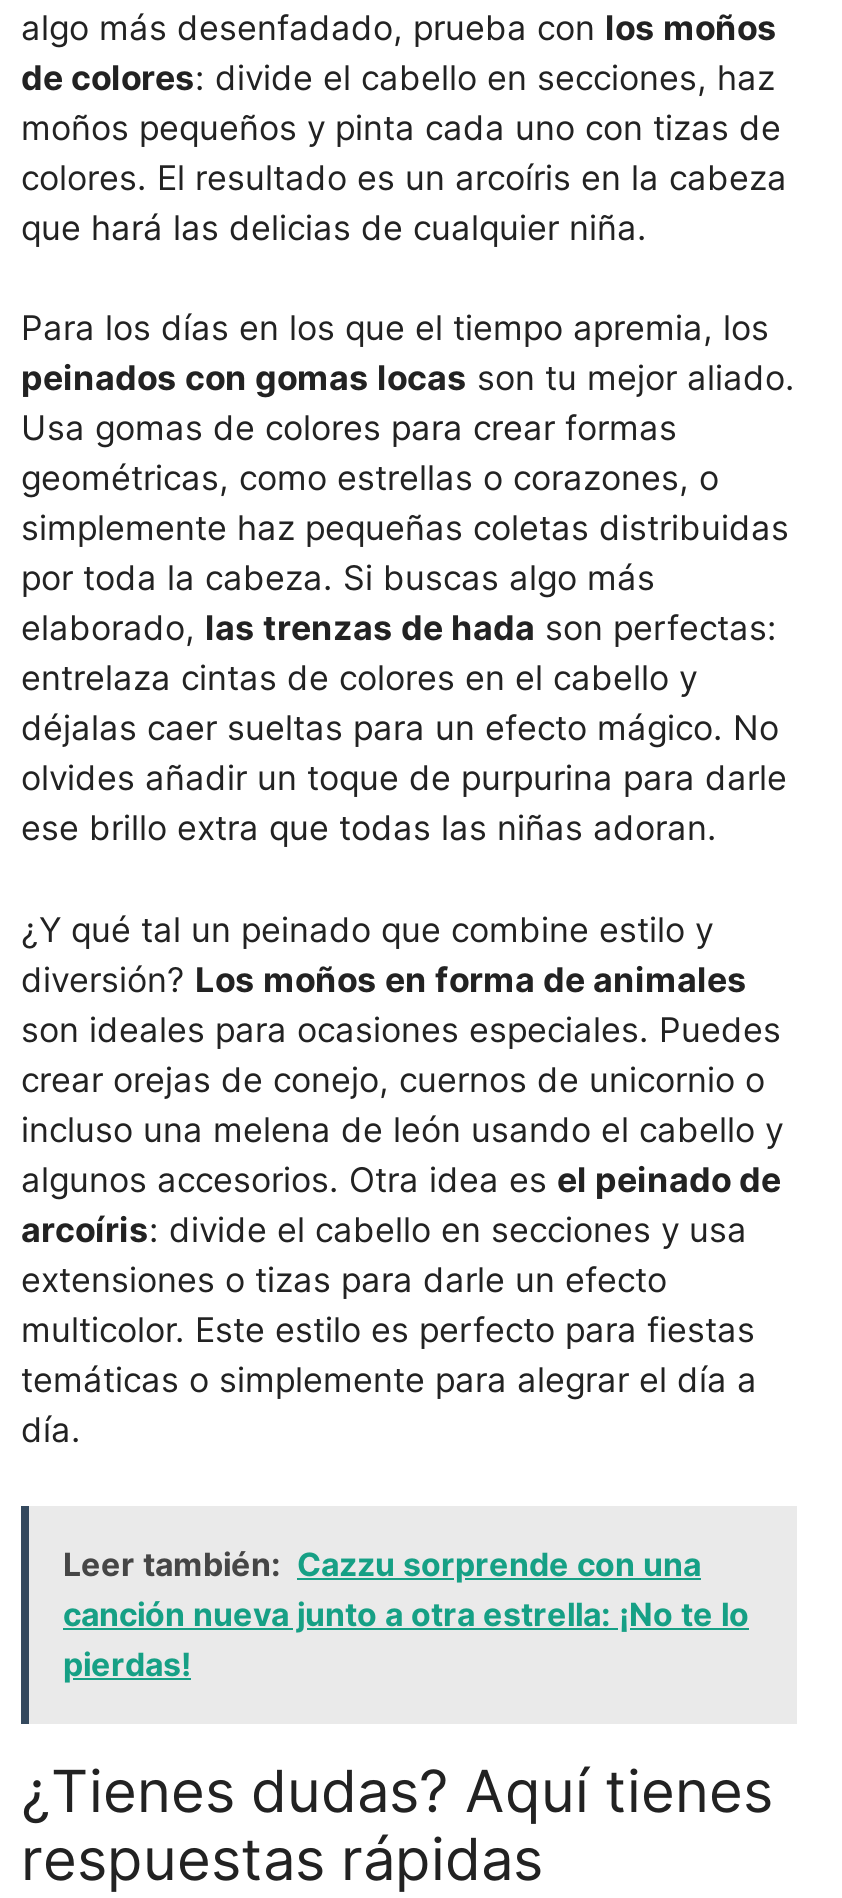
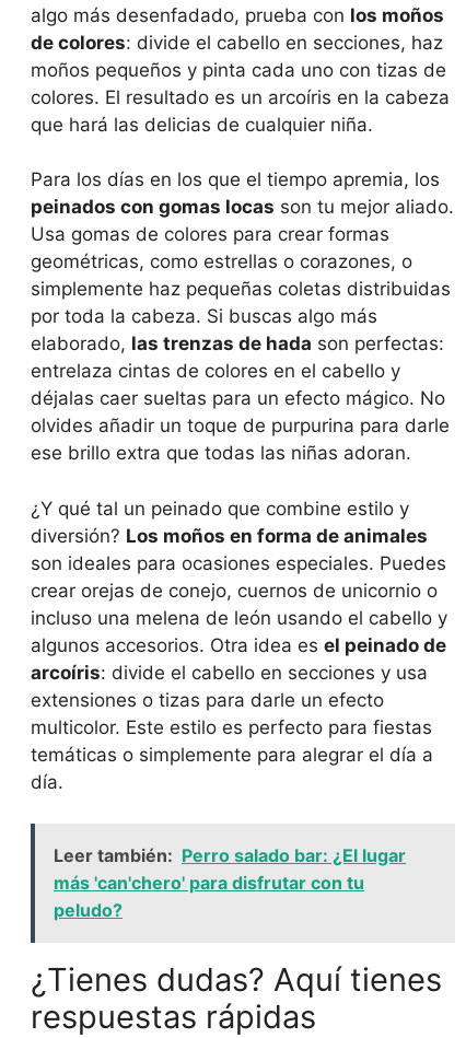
- Leer también: Cazzu sorprende con una
- canción nueva junto a otra estrella: ¡No te lo
- pierdas!
+ Leer también: Perro salado bar: ¿El lugar
+ más 'can'chero' para disfrutar con tu
+ peludo?
